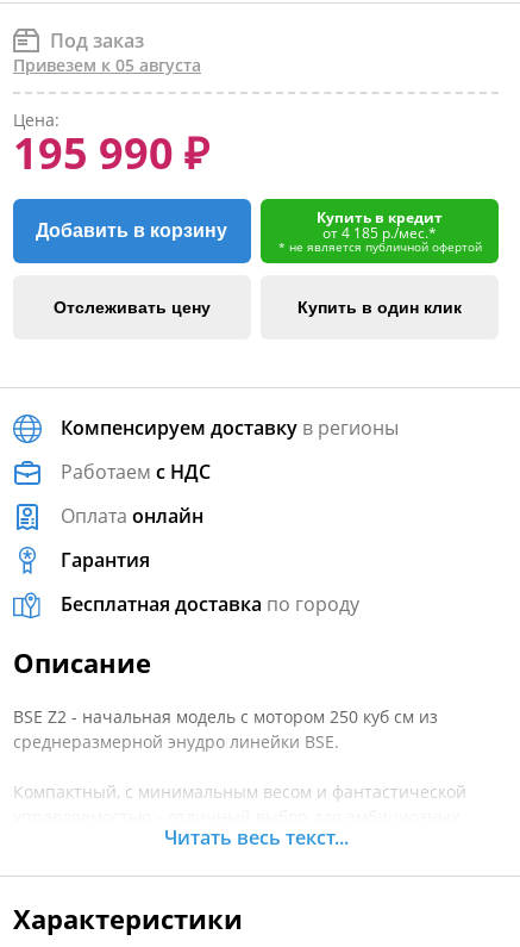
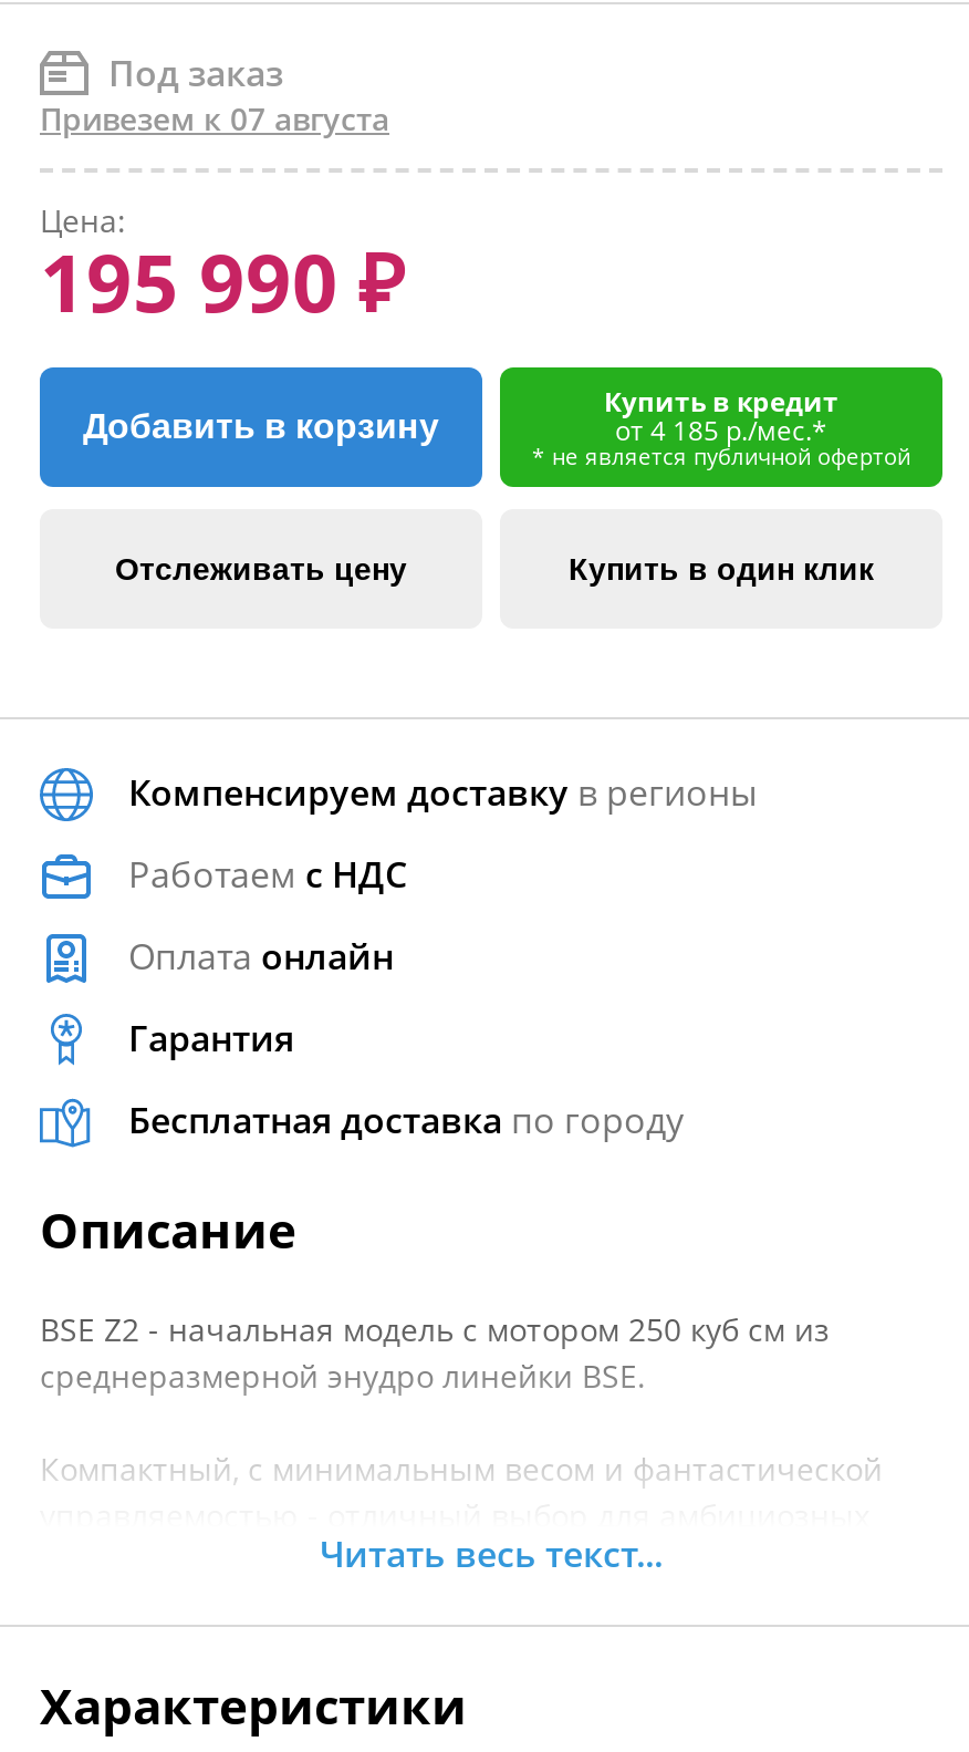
- Привезем к 05 августа
+ Привезем к 07 августа
